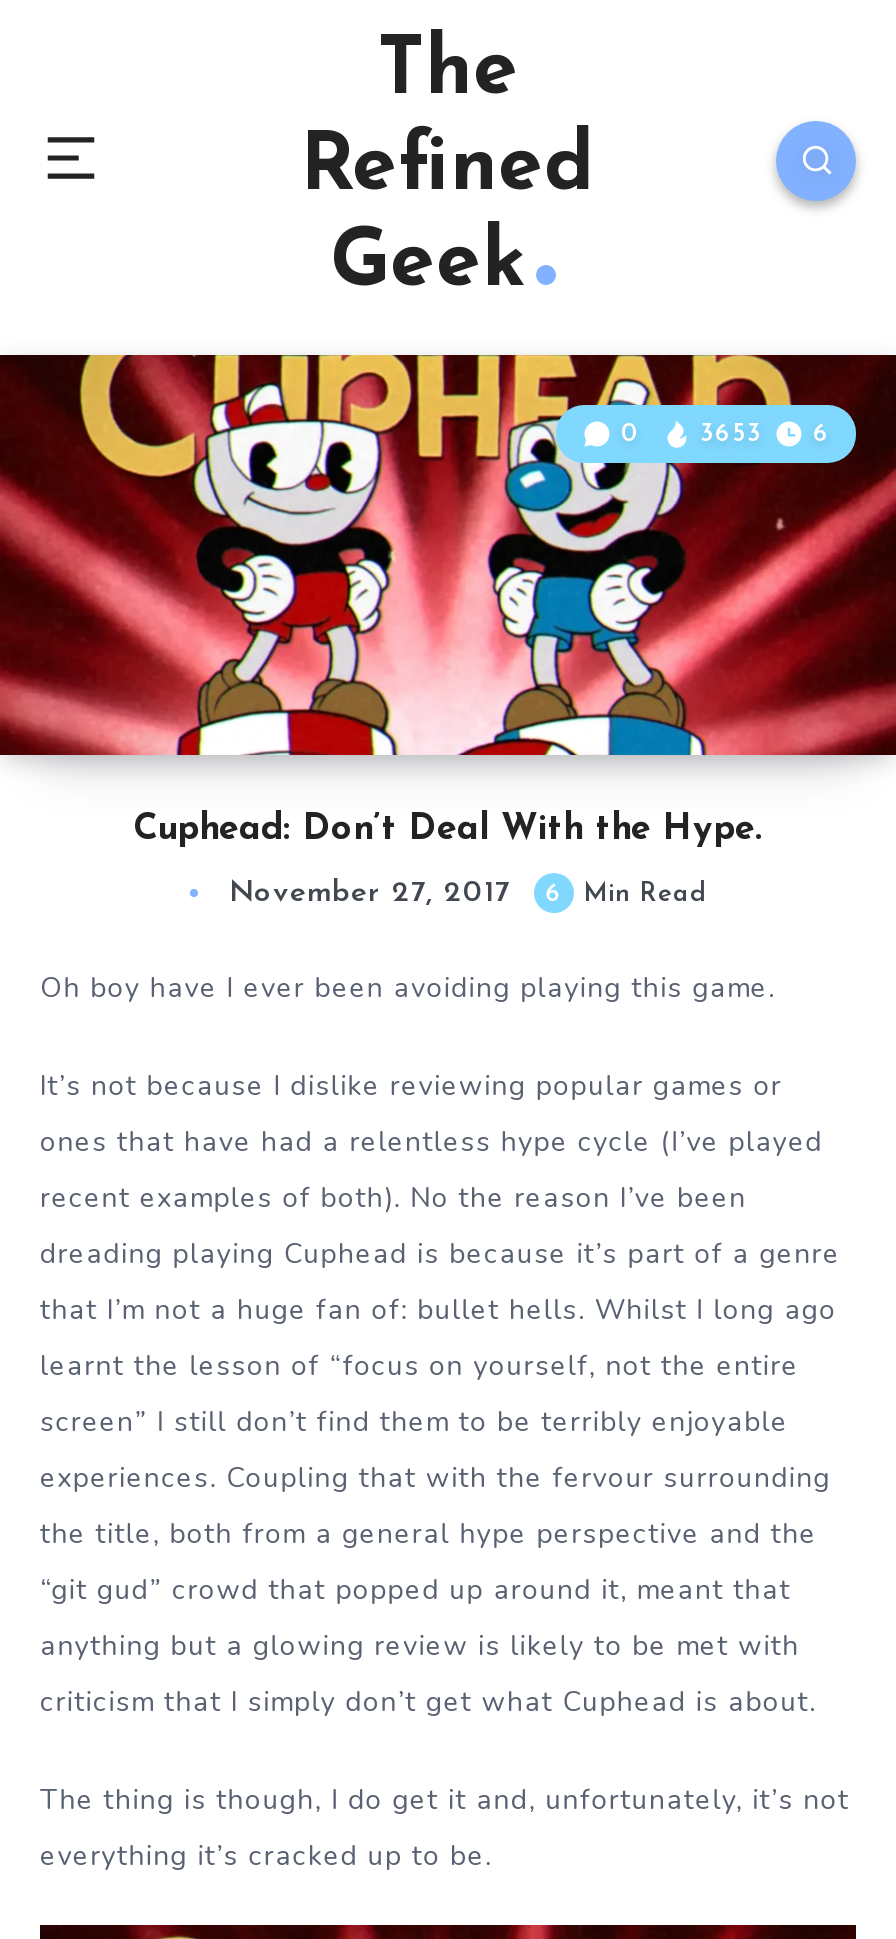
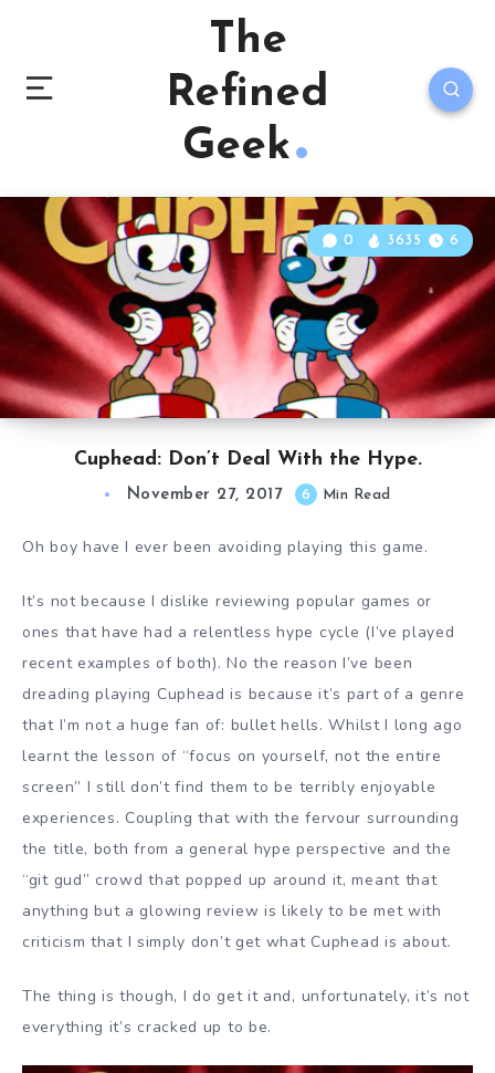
- 3653
+ 3635
